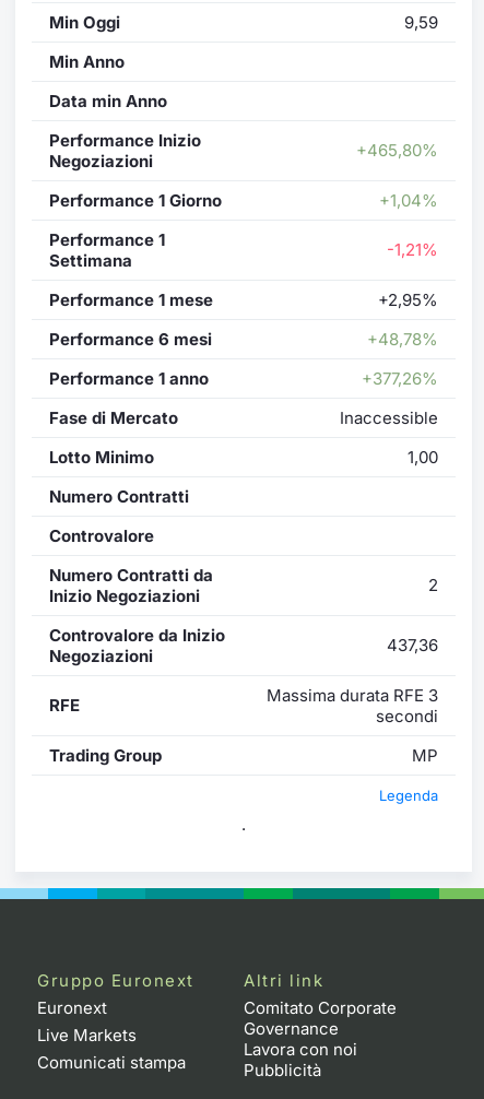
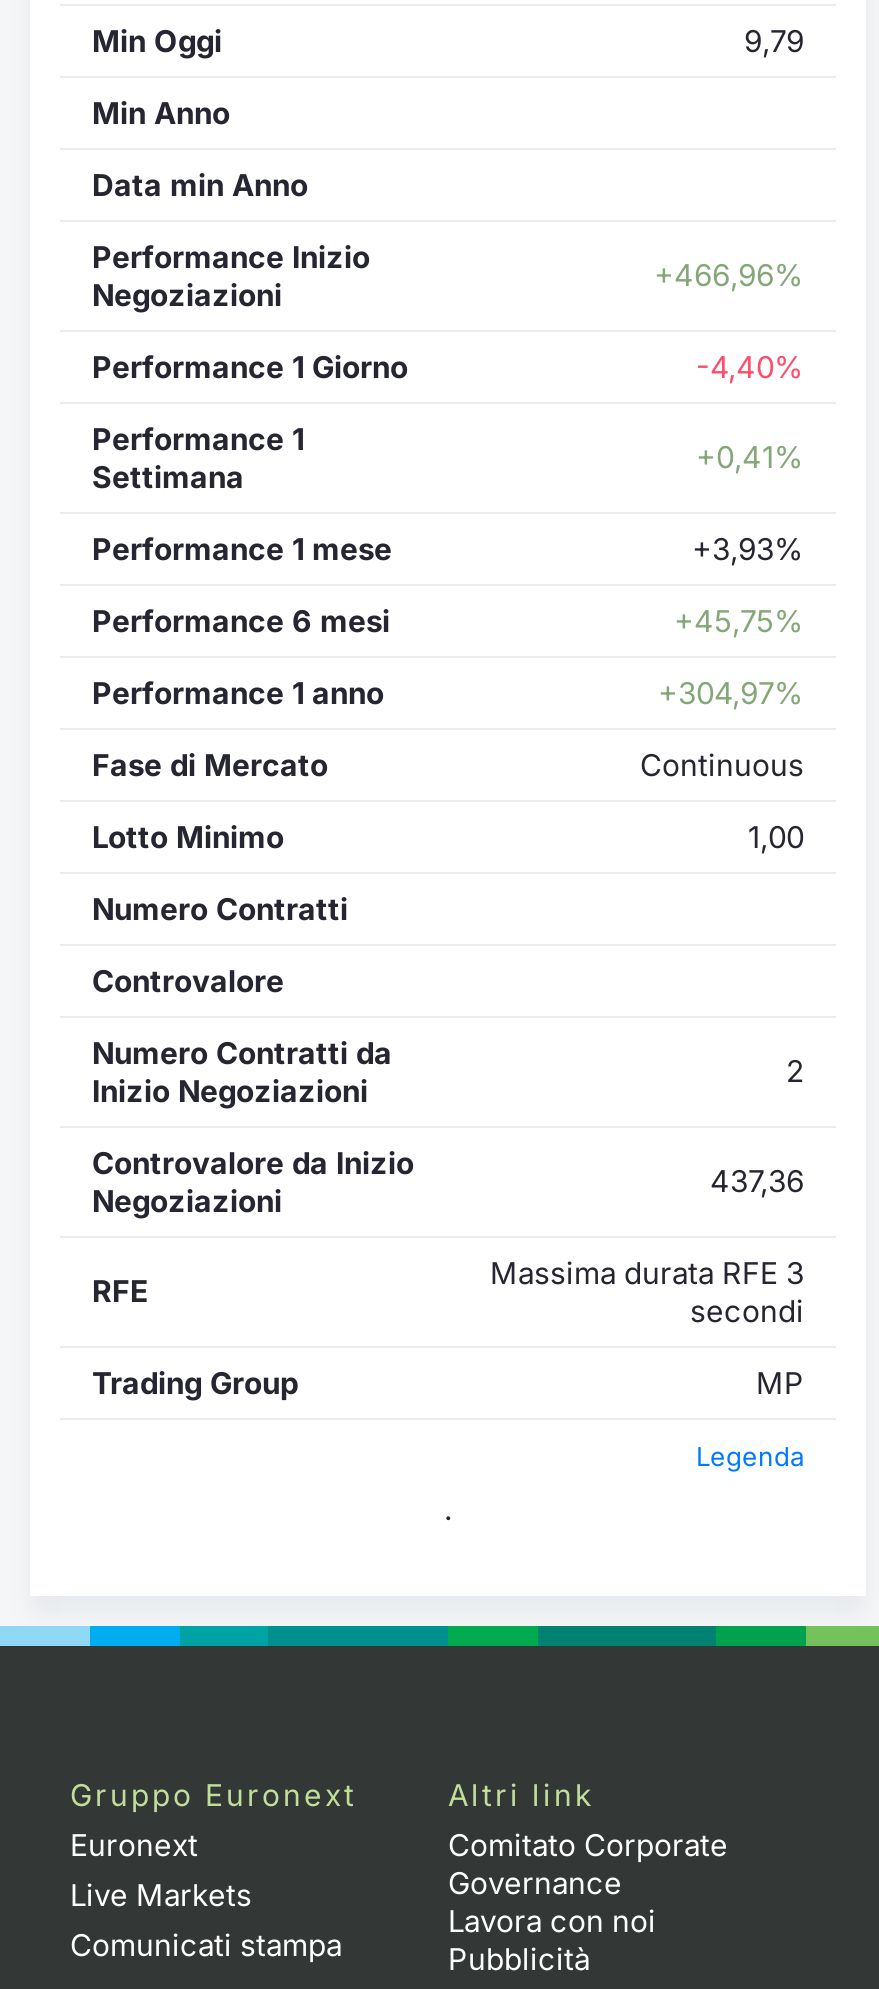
- 9,59
+ 9,79

- +465,80%
+ +466,96%

- +1,04%
+ -4,40%

- -1,21%
+ +0,41%

- +2,95%
+ +3,93%

- +48,78%
+ +45,75%

- +377,26%
+ +304,97%

- Inaccessible
+ Continuous
